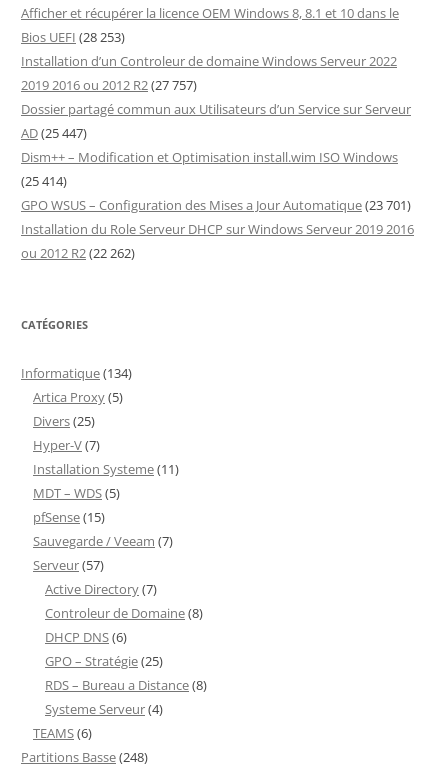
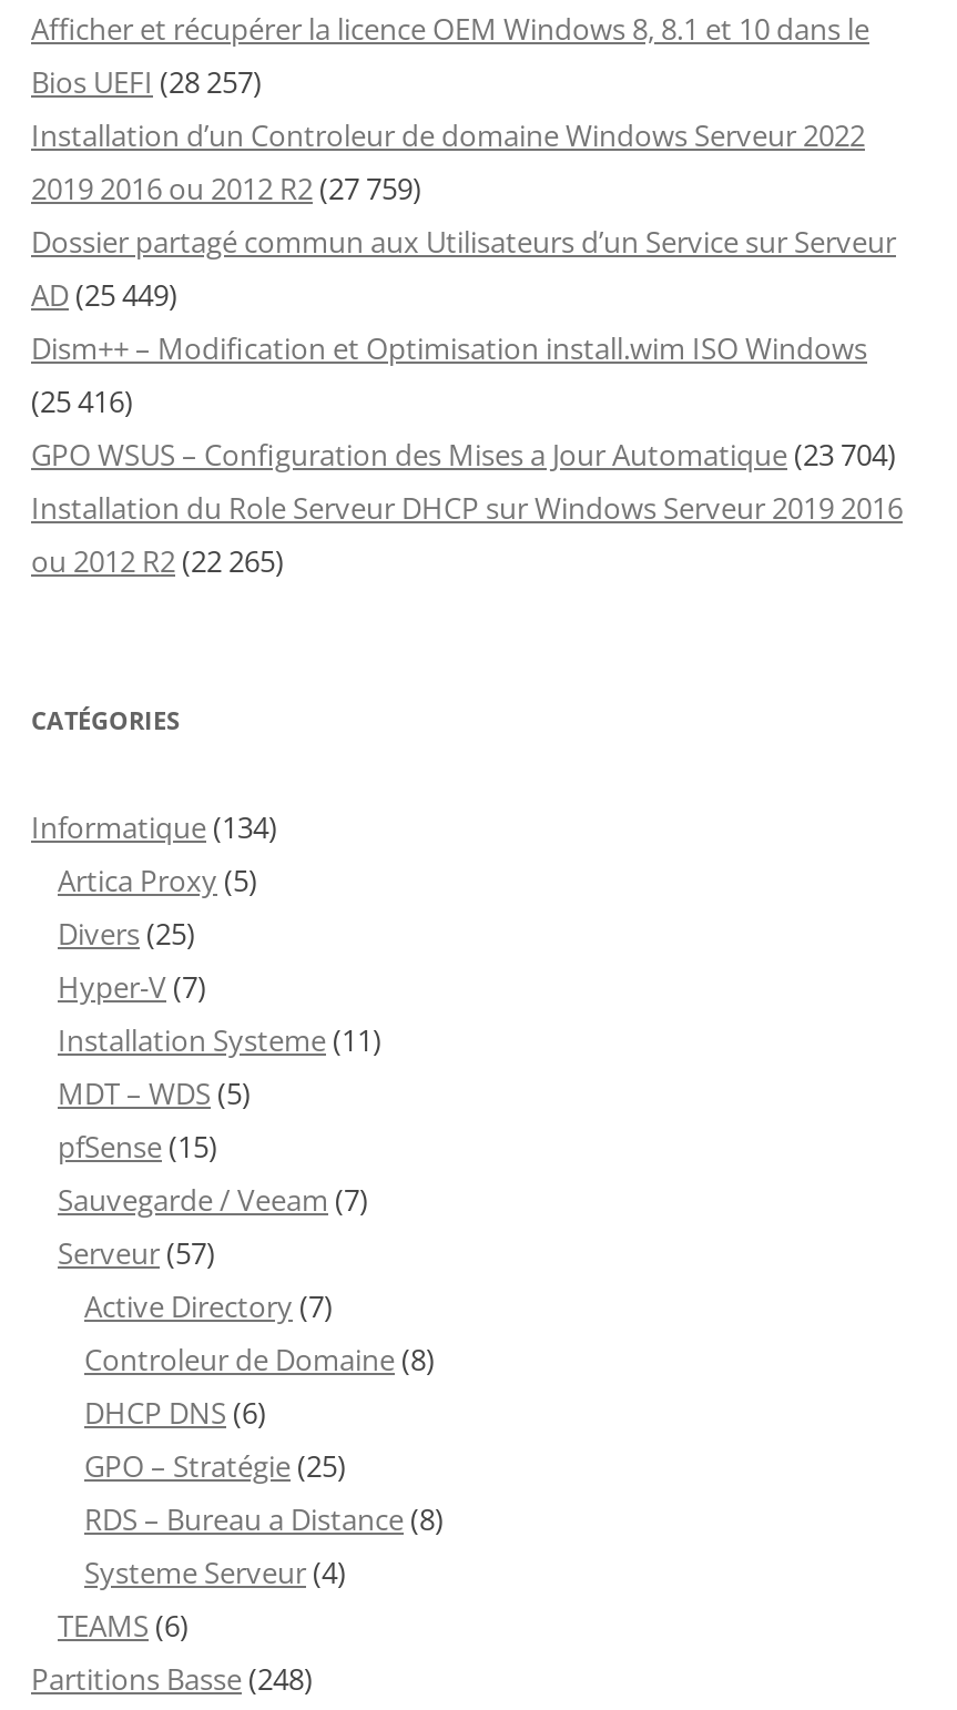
- Bios UEFI (28 253)
+ Bios UEFI (28 257)

- 2019 2016 ou 2012 R2 (27 757)
+ 2019 2016 ou 2012 R2 (27 759)

- AD (25 447)
+ AD (25 449)

- (25 414)
+ (25 416)

- GPO WSUS – Configuration des Mises a Jour Automatique (23 701)
+ GPO WSUS – Configuration des Mises a Jour Automatique (23 704)

- ou 2012 R2 (22 262)
+ ou 2012 R2 (22 265)
